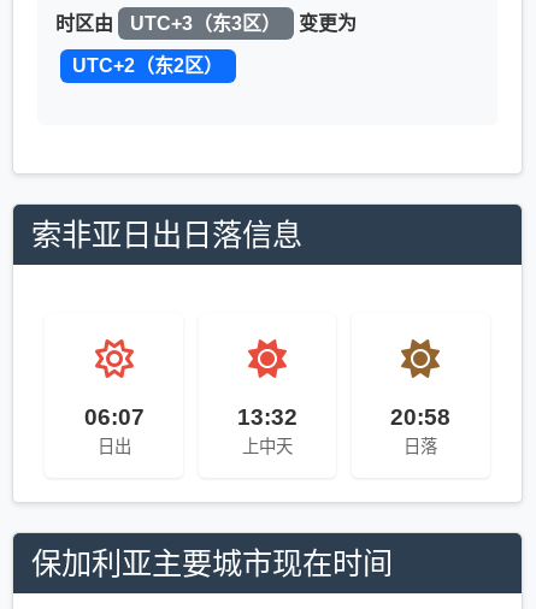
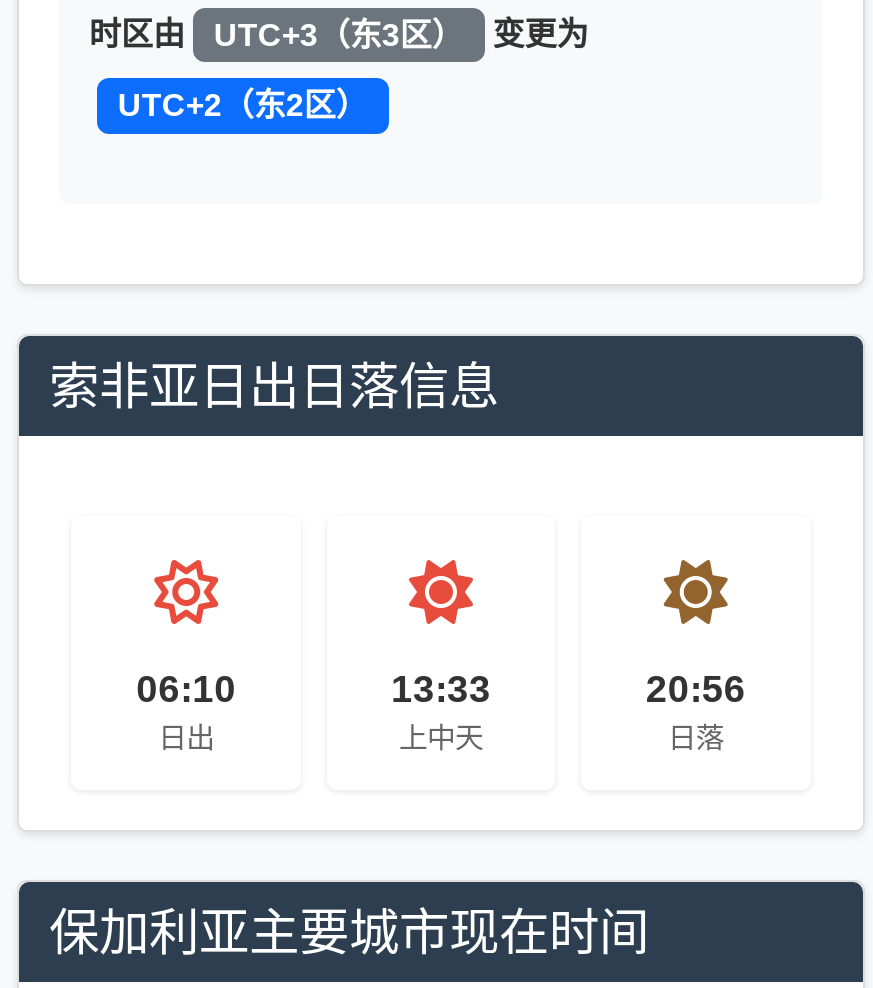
- 06:07
+ 06:10

- 13:32
+ 13:33

- 20:58
+ 20:56
